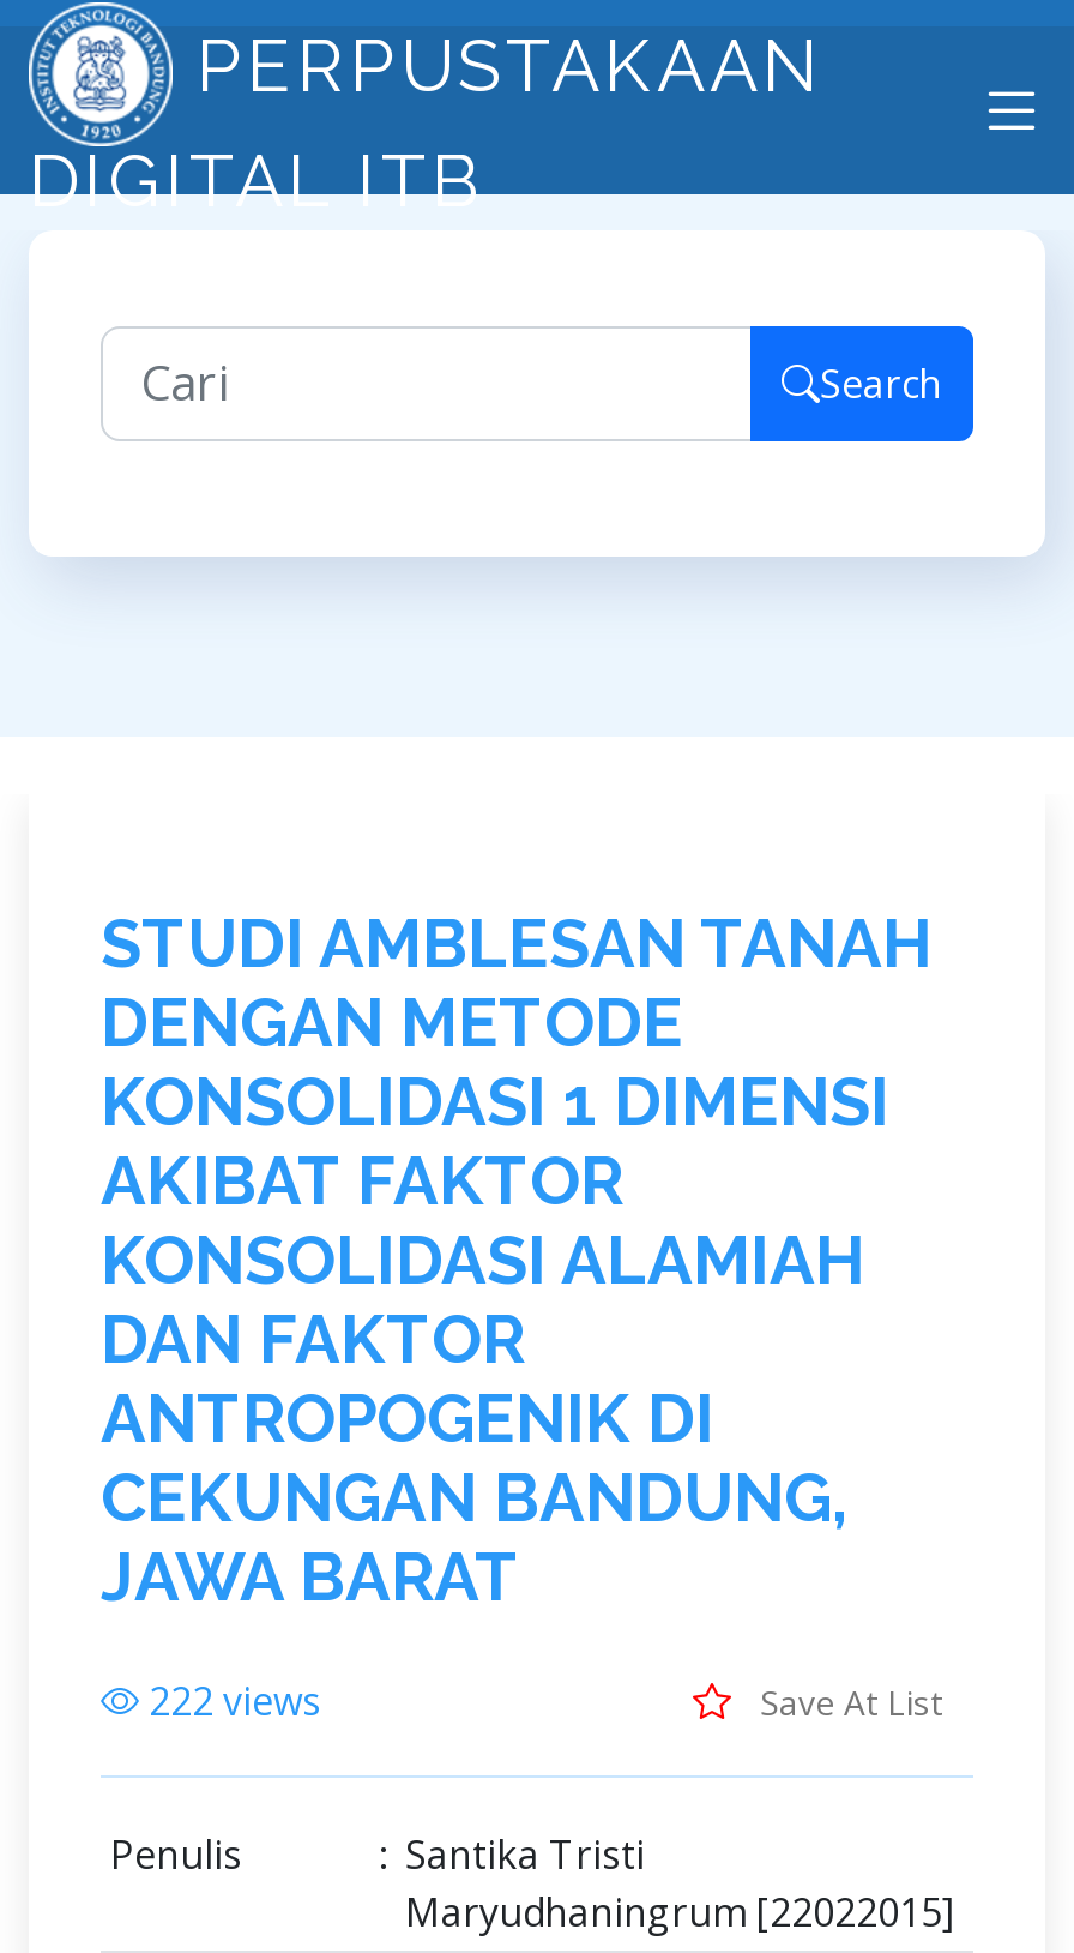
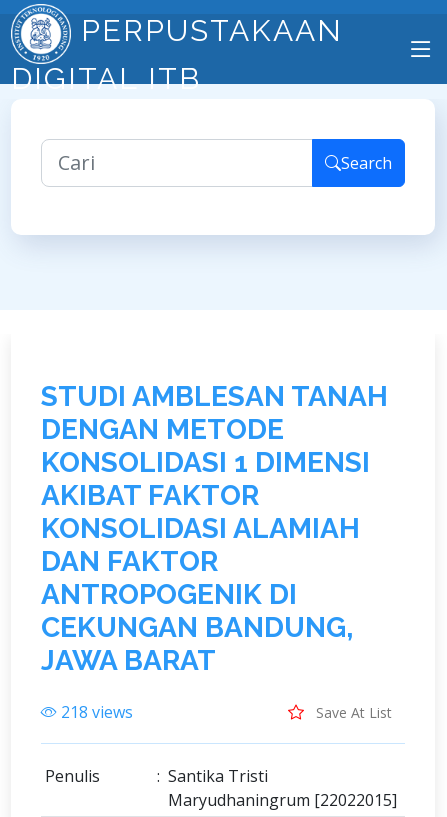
- 222 views
+ 218 views
